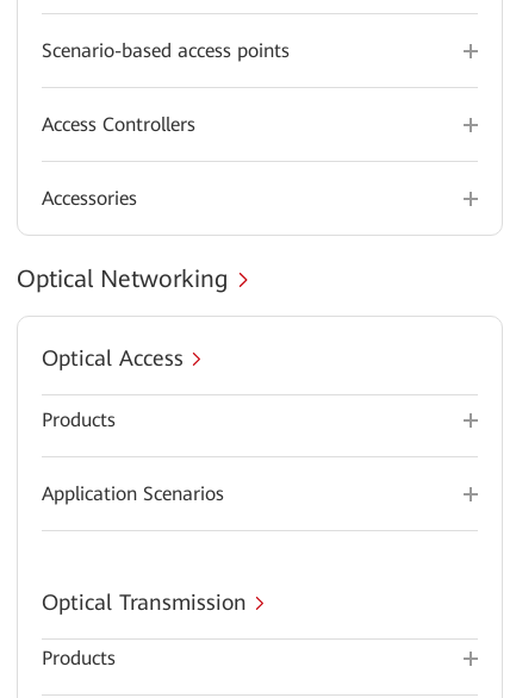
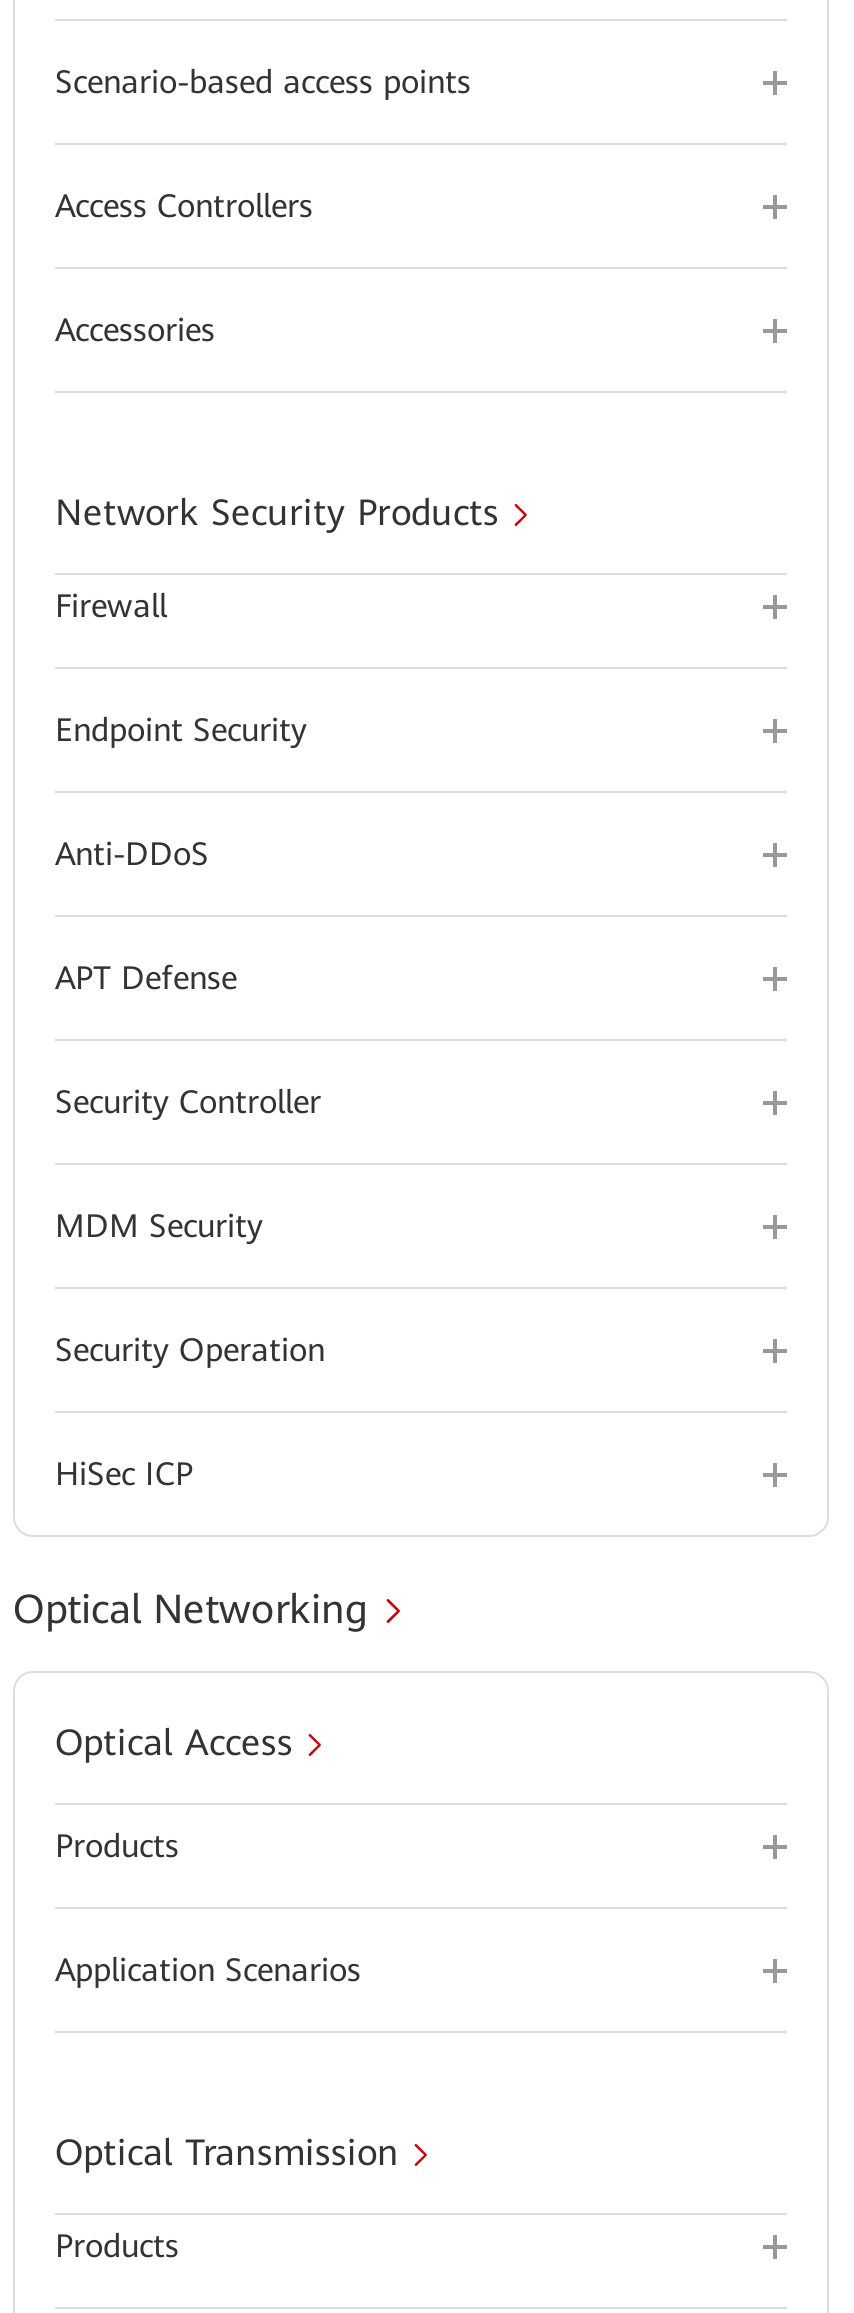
+ Network Security Products
+ Firewall
+ Endpoint Security
+ Anti-DDoS
+ APT Defense
+ Security Controller
+ MDM Security
+ Security Operation
+ HiSec ICP
